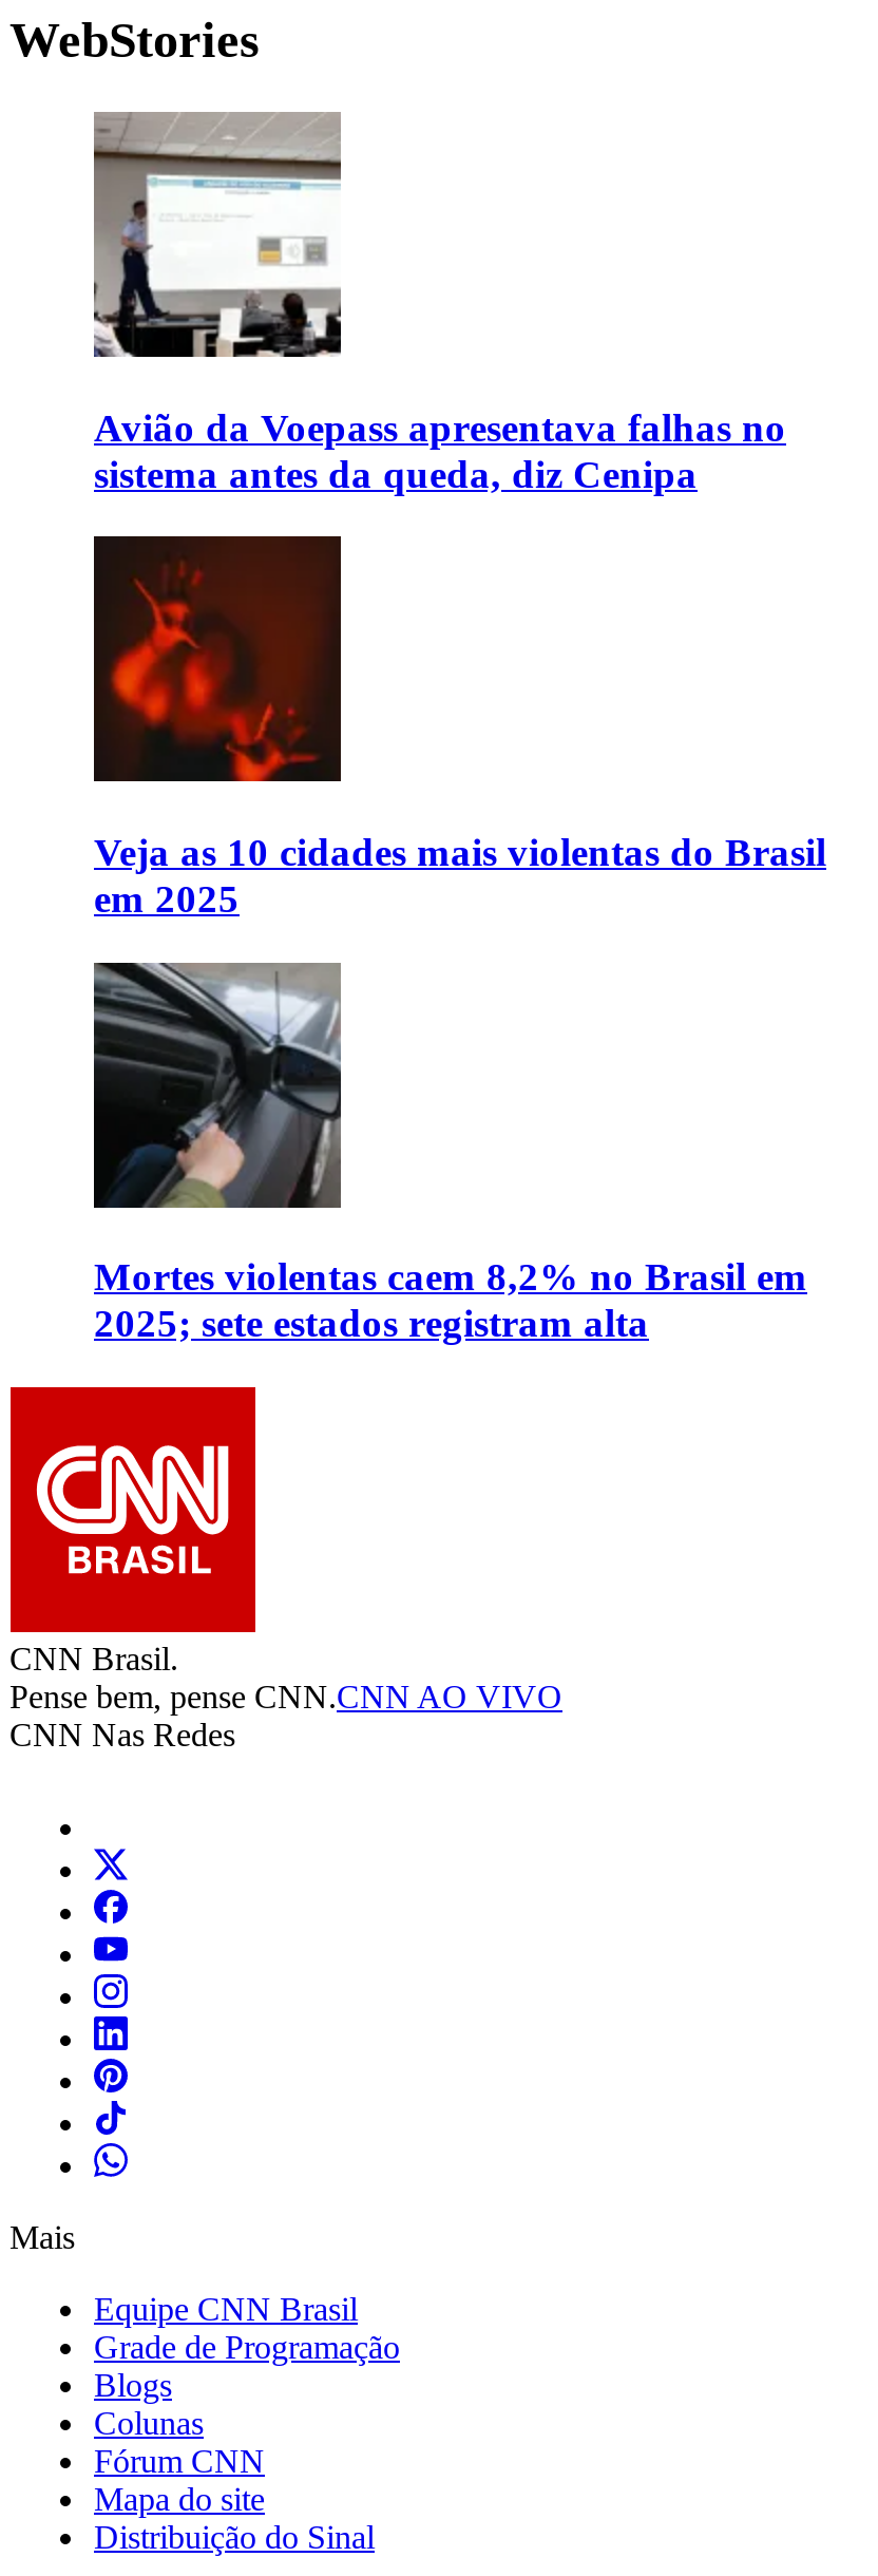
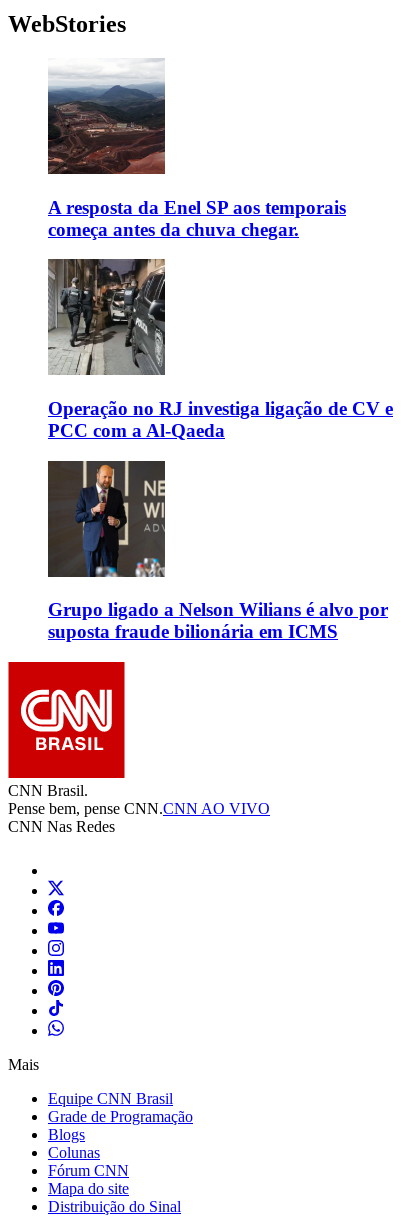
- [image]
- Avião da Voepass apresentava falhas no
- sistema antes da queda, diz Cenipa
+ [image]
+ A resposta da Enel SP aos temporais
+ começa antes da chuva chegar.

- [image]
- Veja as 10 cidades mais violentas do Brasil
- em 2025
+ [image]
+ Operação no RJ investiga ligação de CV e
+ PCC com a Al-Qaeda

- [image]
- Mortes violentas caem 8,2% no Brasil em
- 2025; sete estados registram alta
+ [image]
+ Grupo ligado a Nelson Wilians é alvo por
+ suposta fraude bilionária em ICMS
